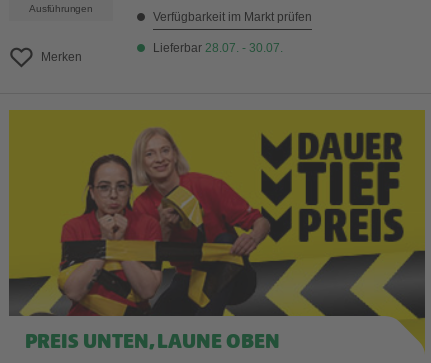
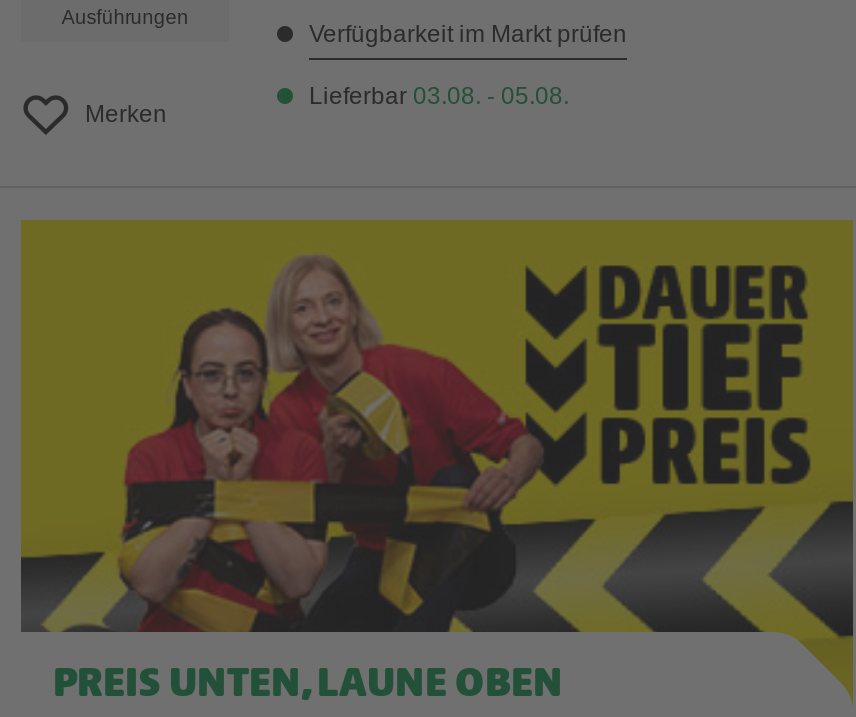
- Lieferbar 28.07. - 30.07.
+ Lieferbar 03.08. - 05.08.
